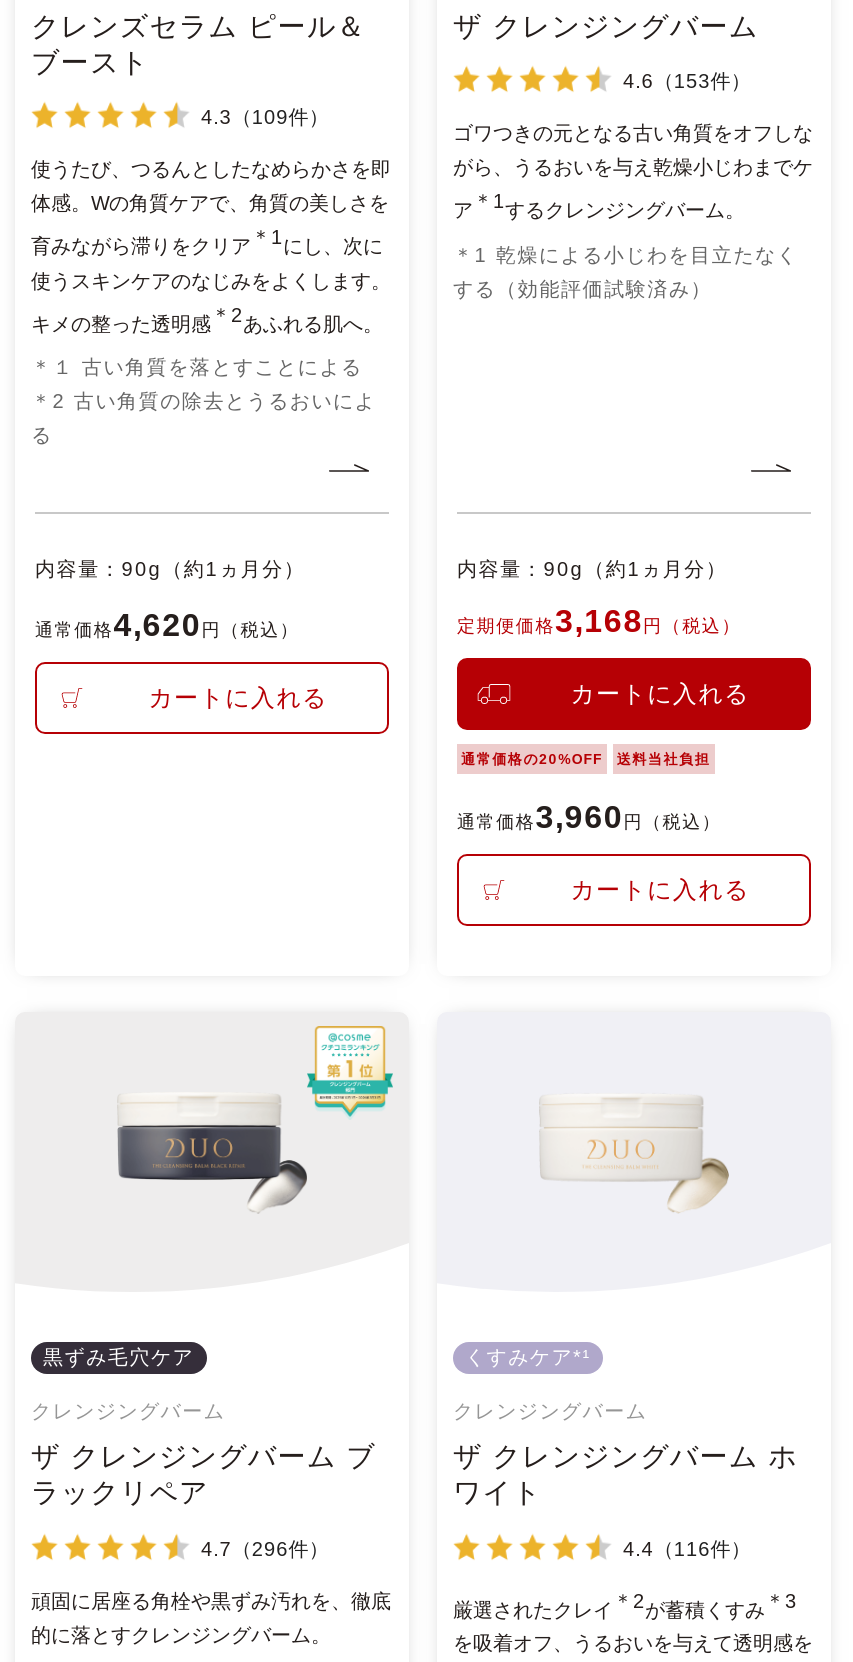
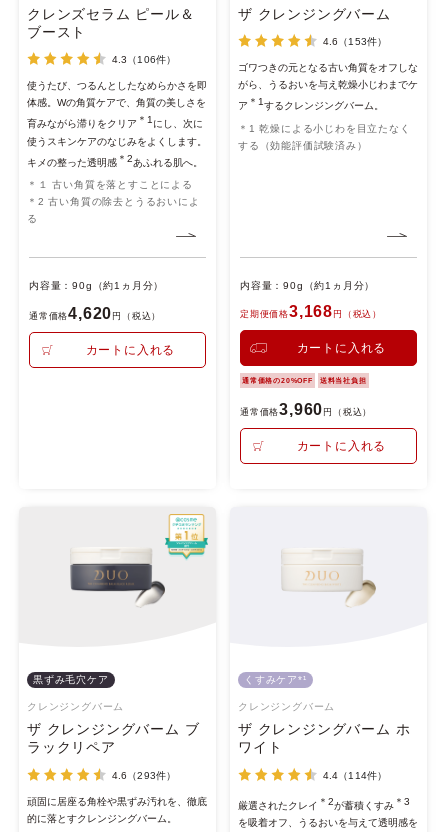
- 4.3（109件）
+ 4.3（106件）

- 4.7（296件）
+ 4.6（293件）

- 4.4（116件）
+ 4.4（114件）
